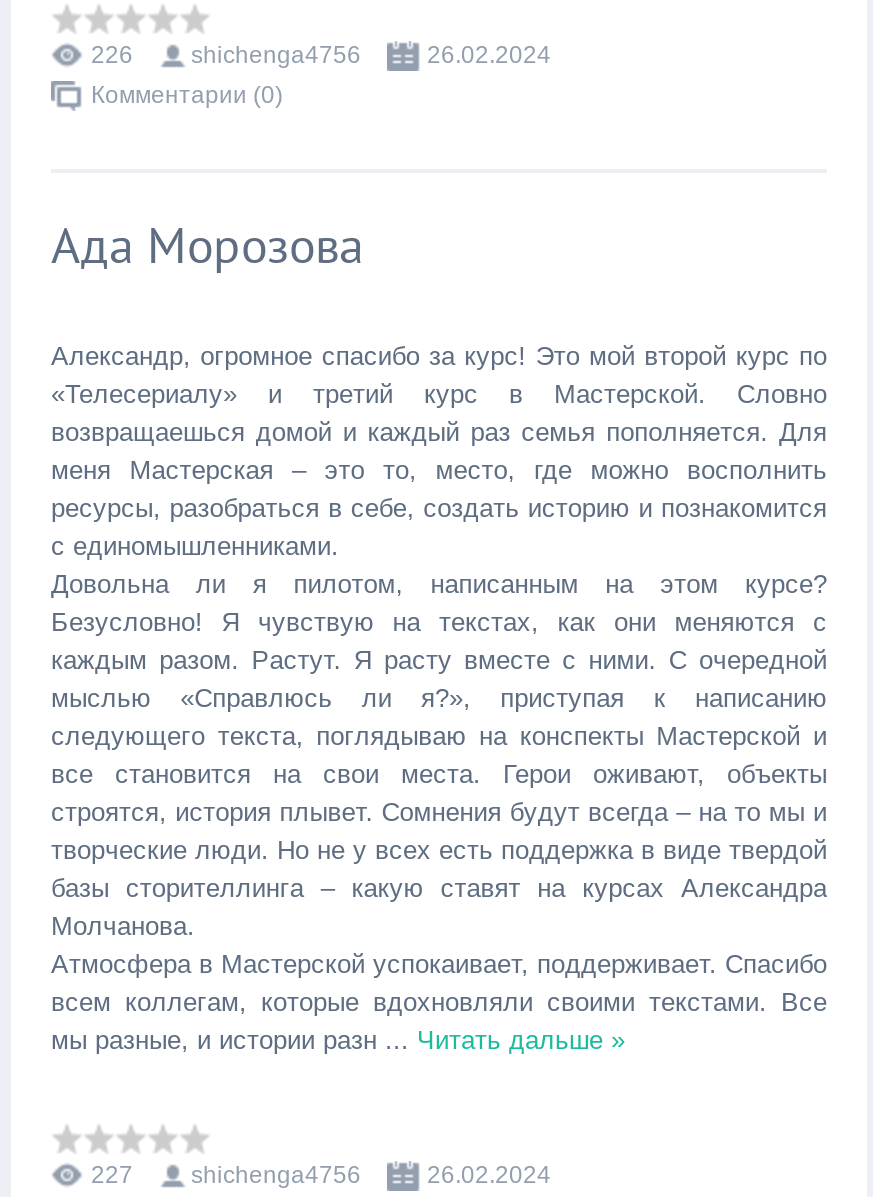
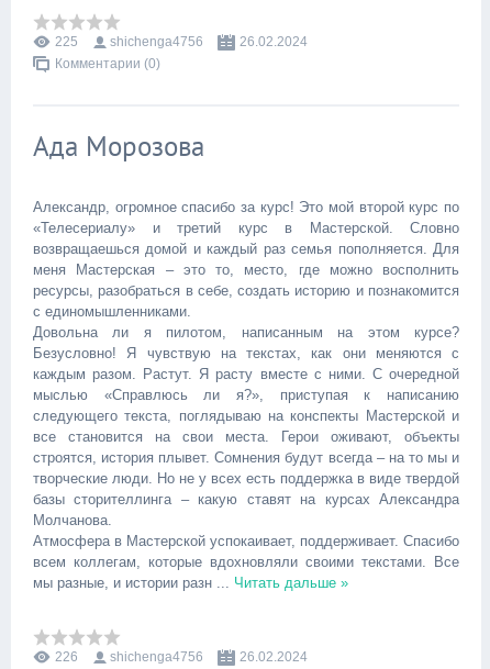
- 226
+ 225

- 227
+ 226
